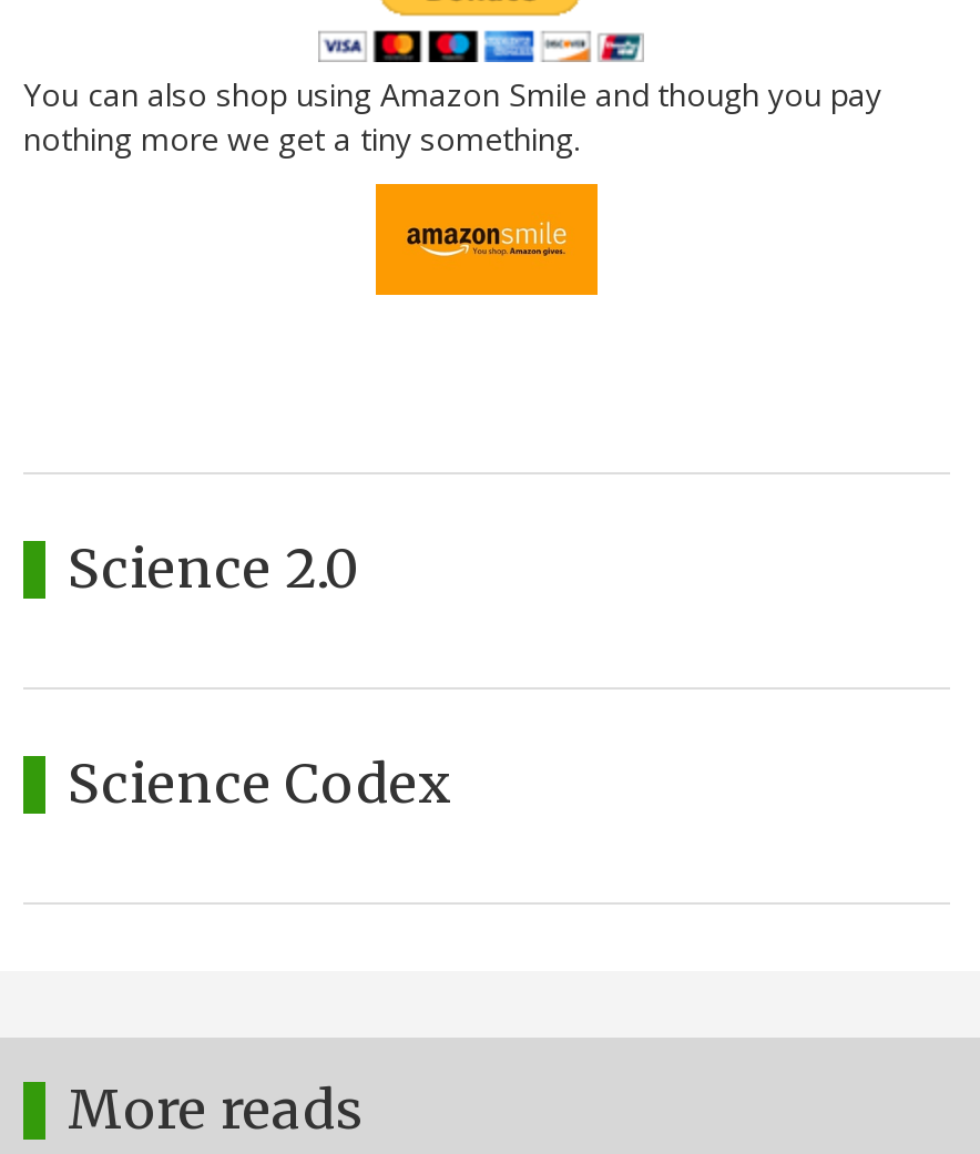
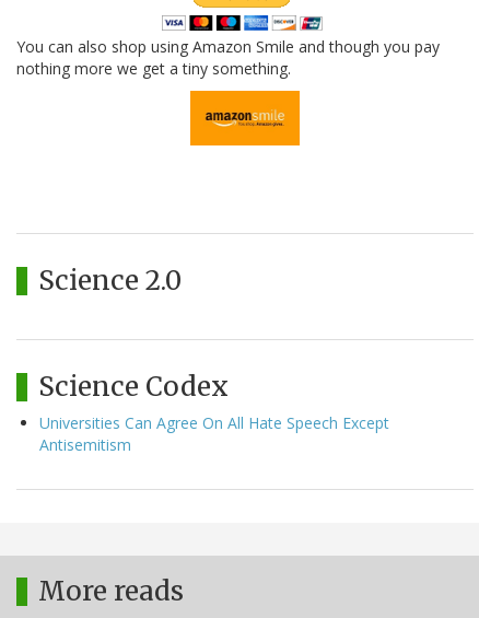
+ Universities Can Agree On All Hate Speech Except
+ Antisemitism
